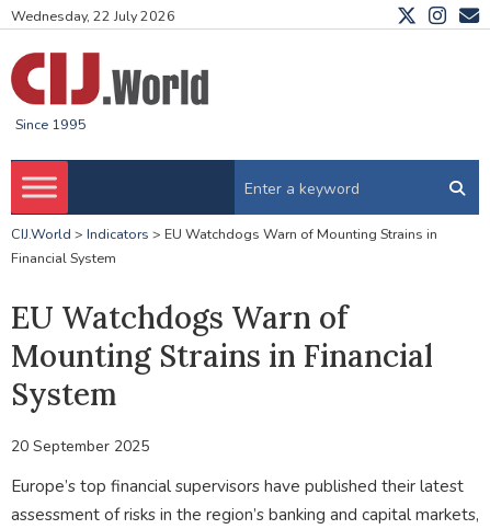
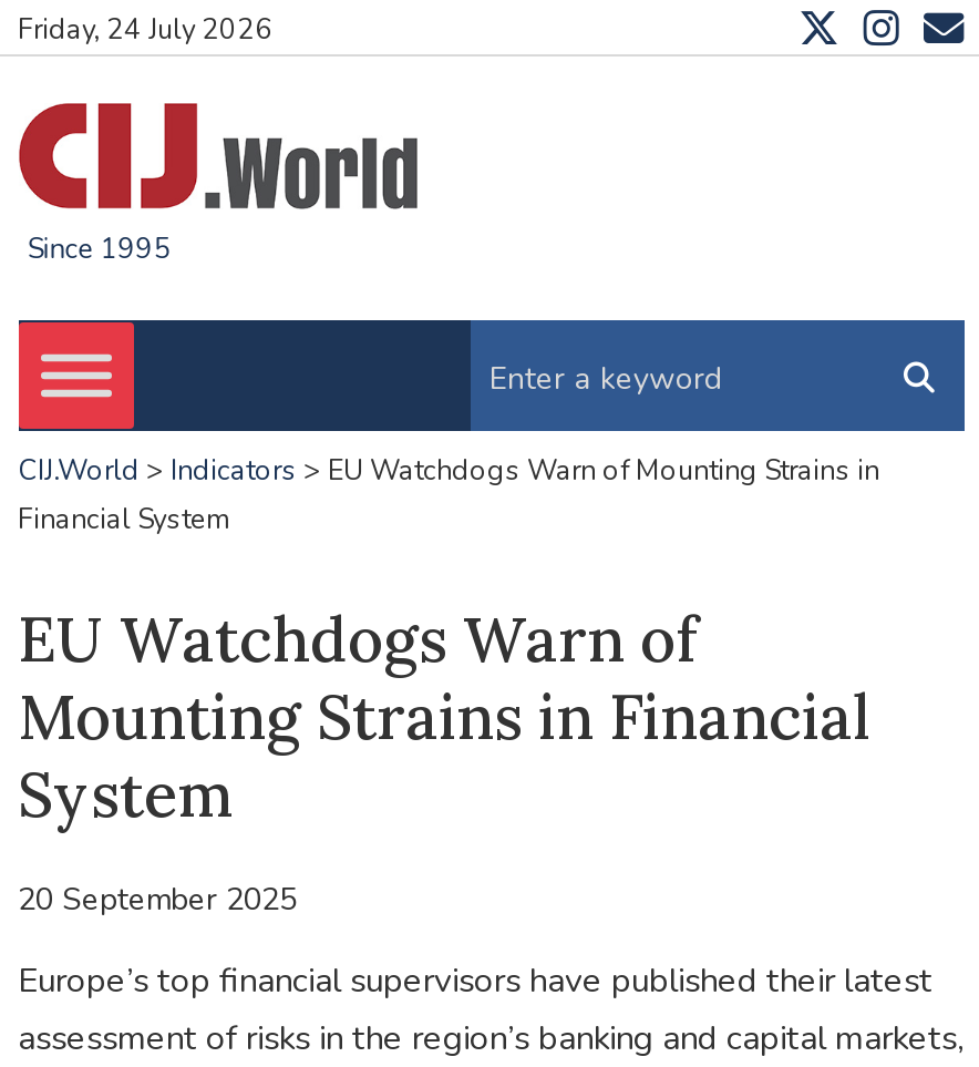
- Wednesday, 22 July 2026
+ Friday, 24 July 2026
